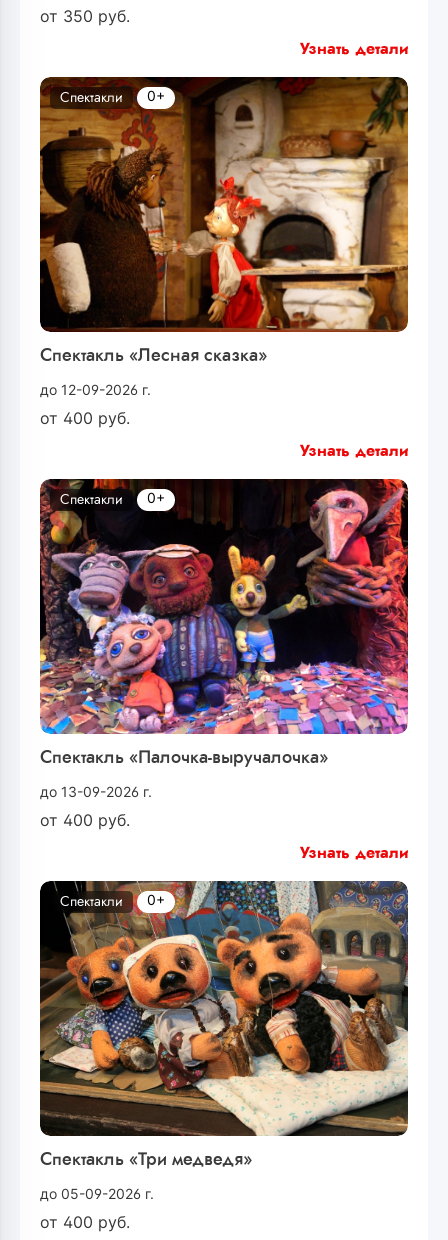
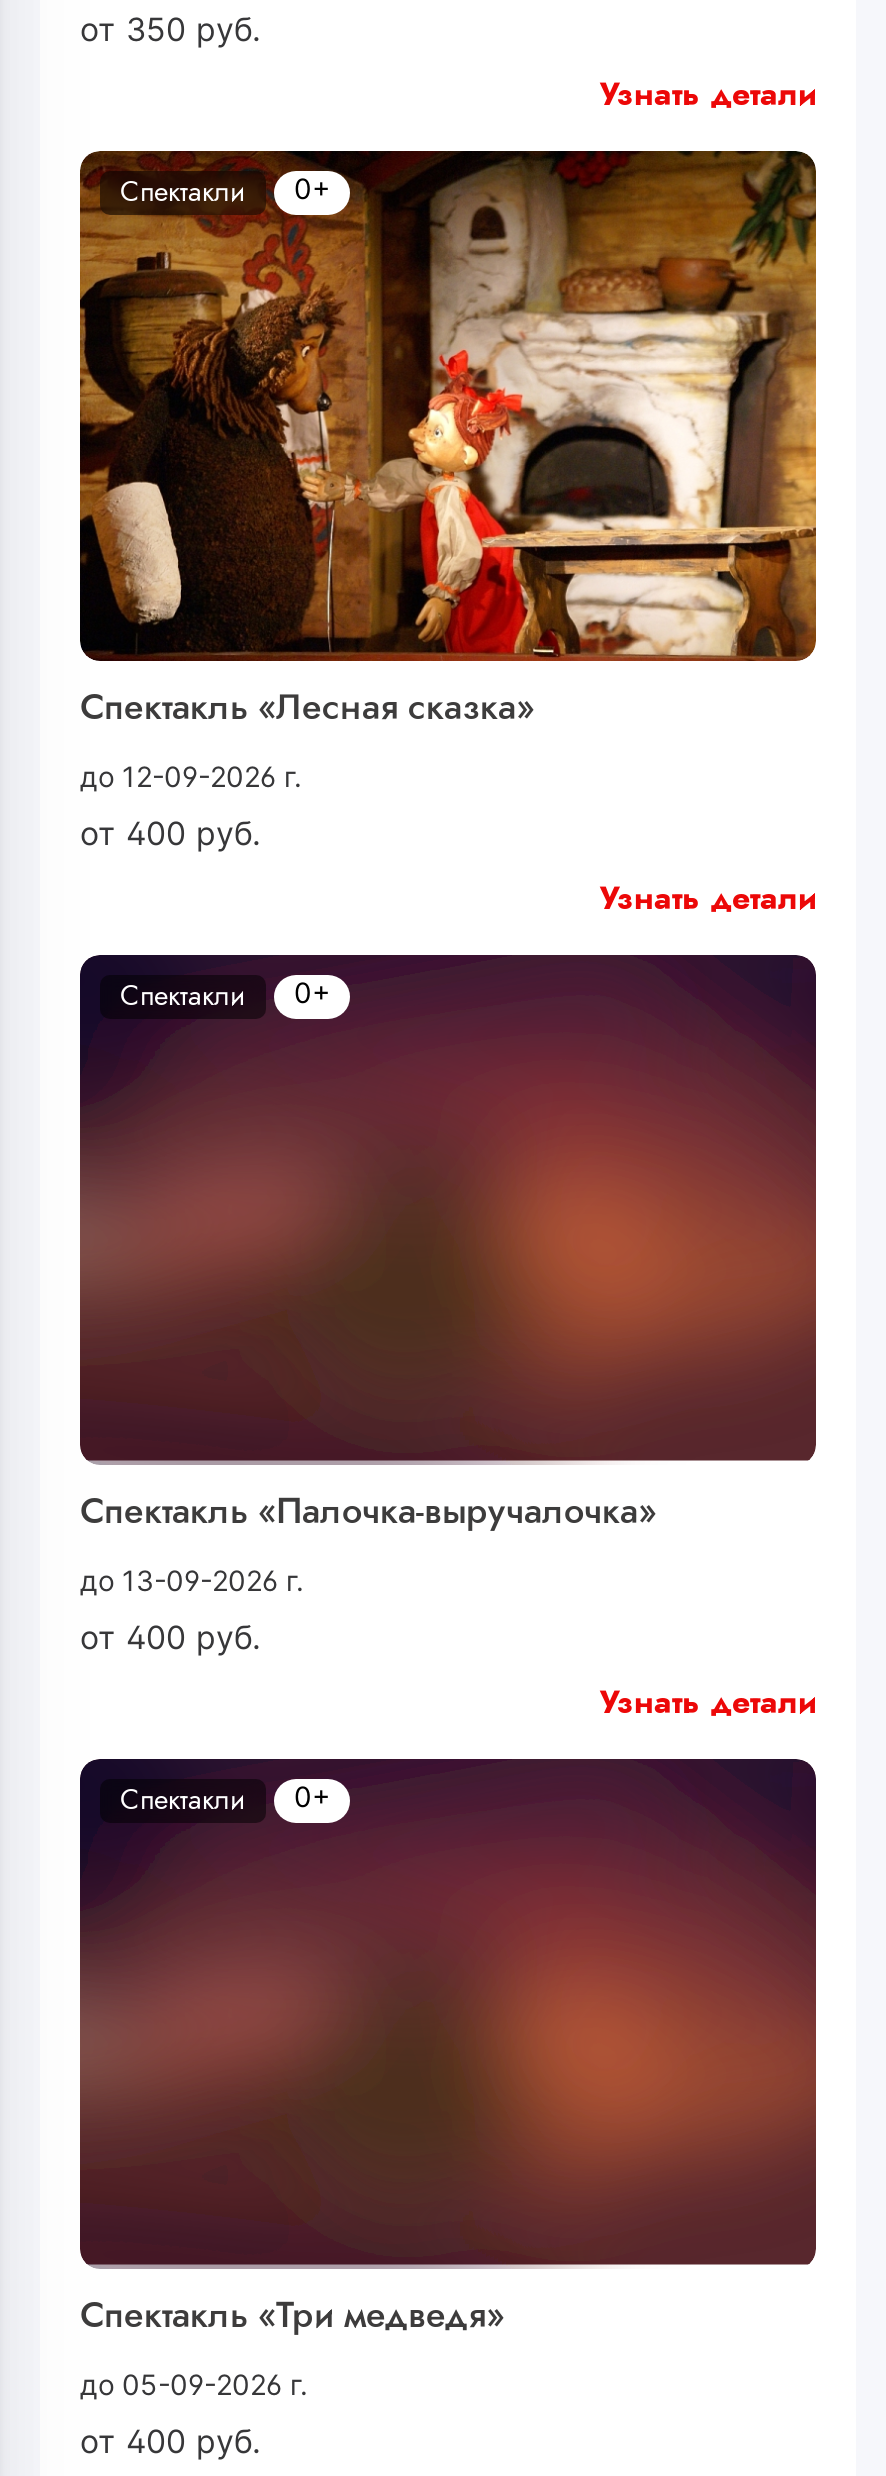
- [image]
+ [image]

- [image]
+ [image]
